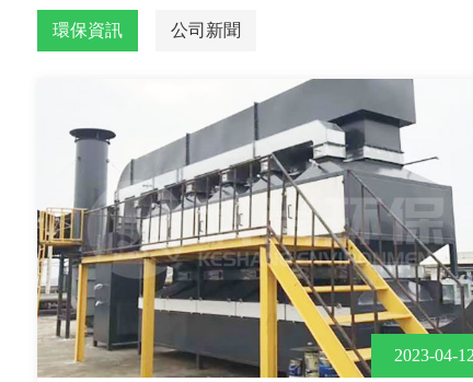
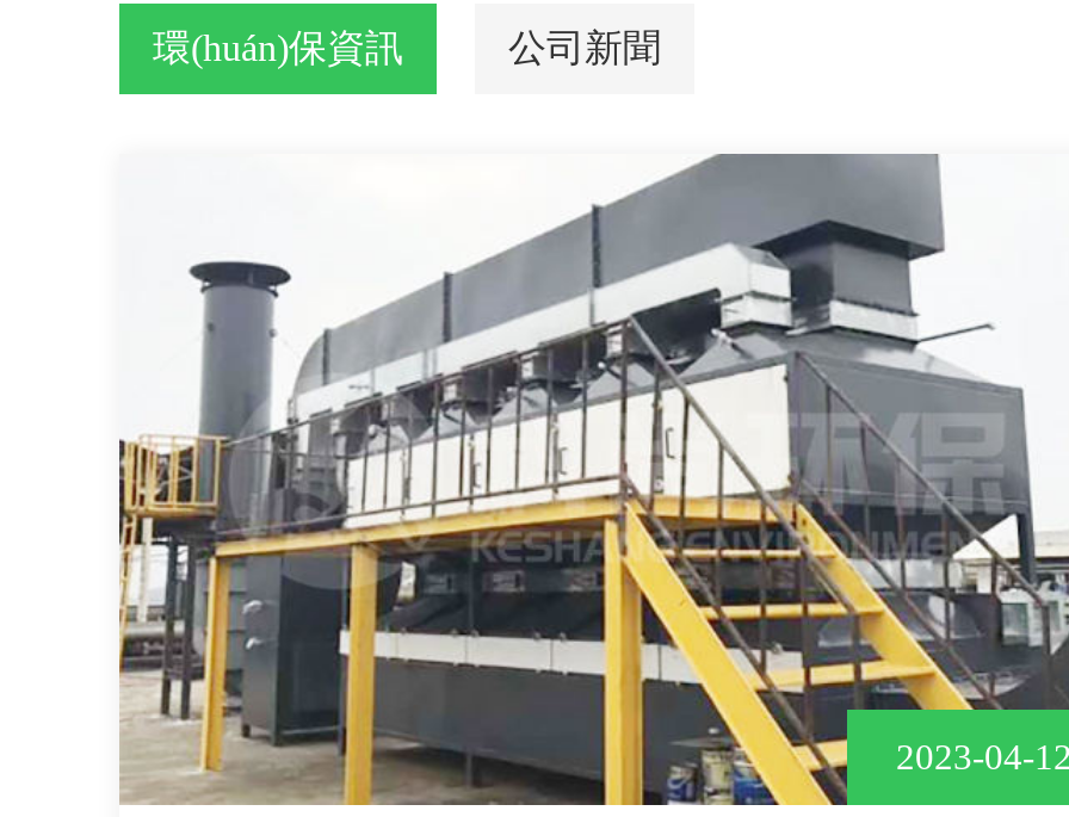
- 環保資訊
+ 環(huán)保資訊
